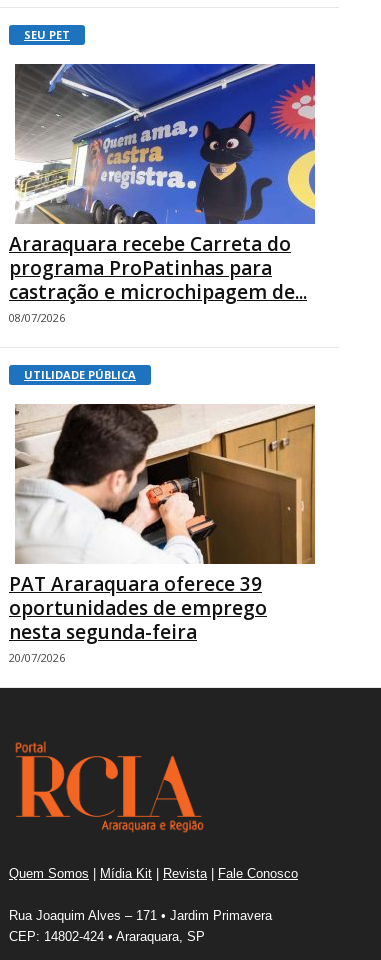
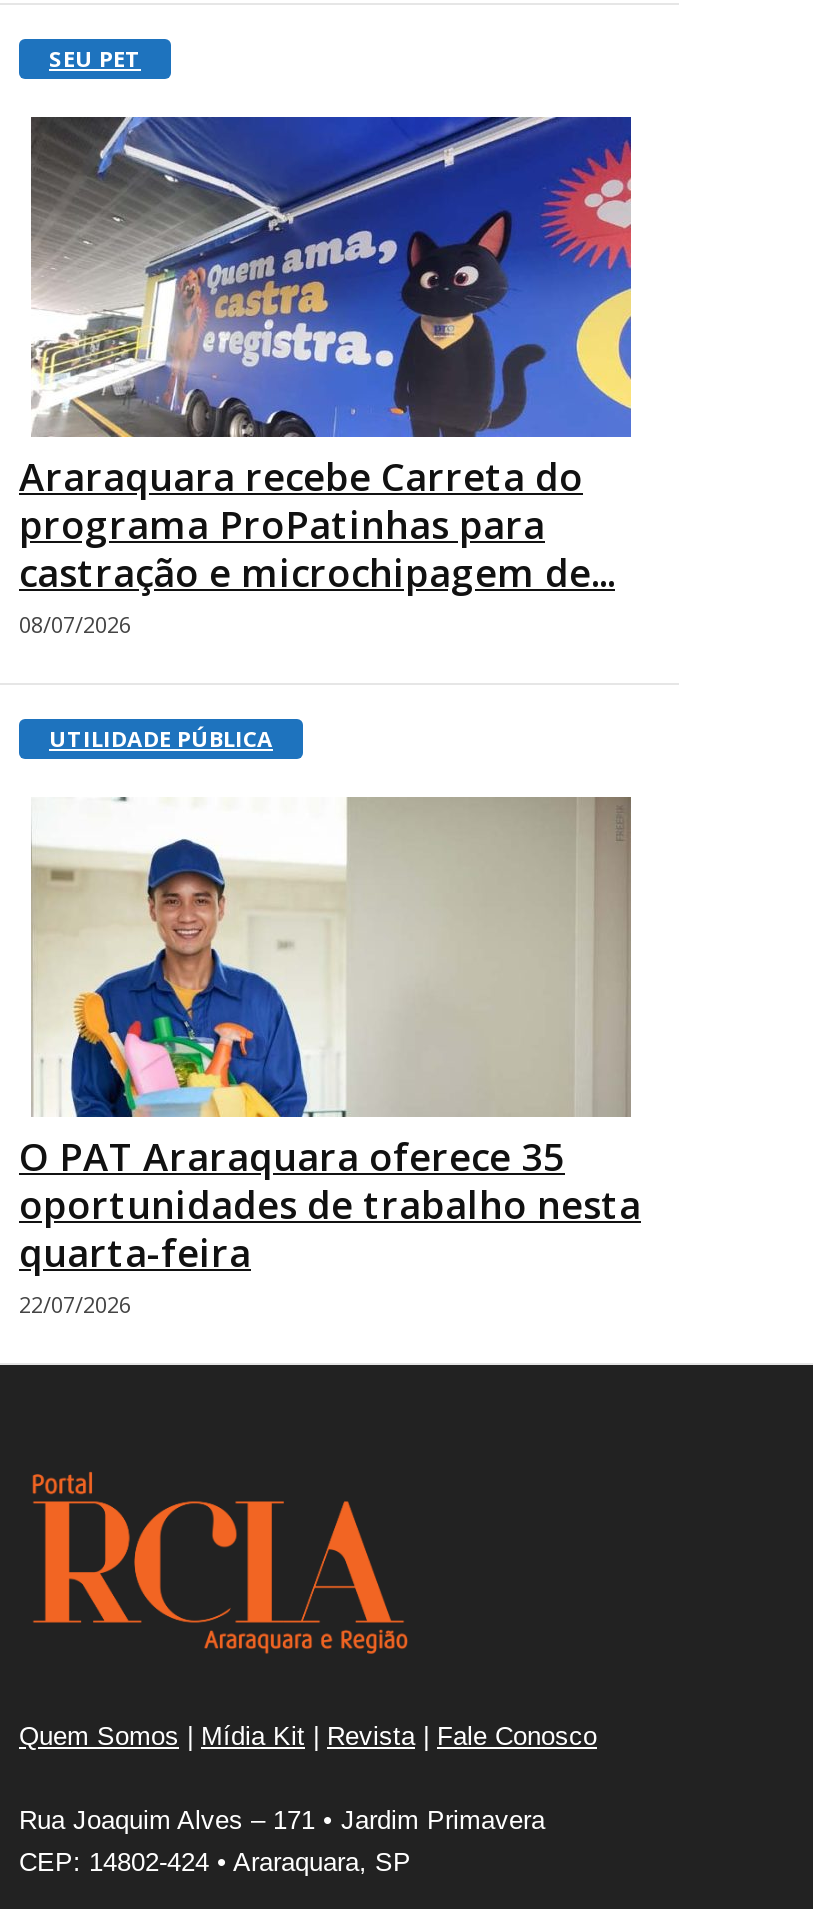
- [image]
- PAT Araraquara oferece 39
- oportunidades de emprego
- nesta segunda-feira
- 20/07/2026
+ [image]
+ O PAT Araraquara oferece 35
+ oportunidades de trabalho nesta
+ quarta-feira
+ 22/07/2026
